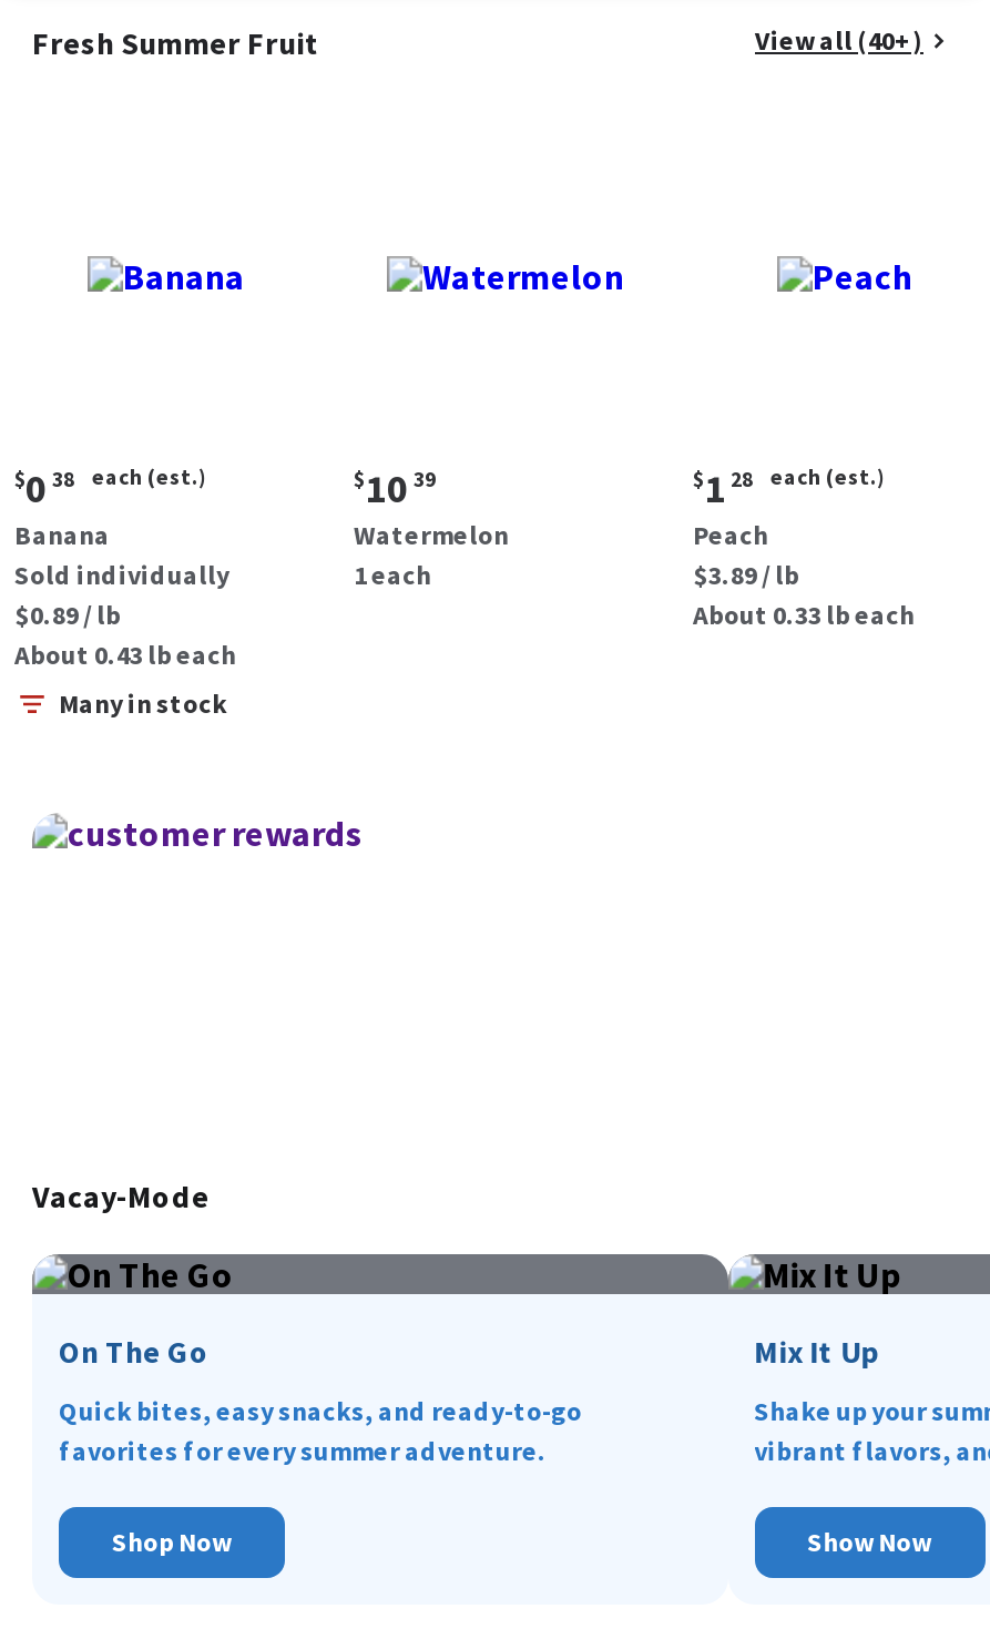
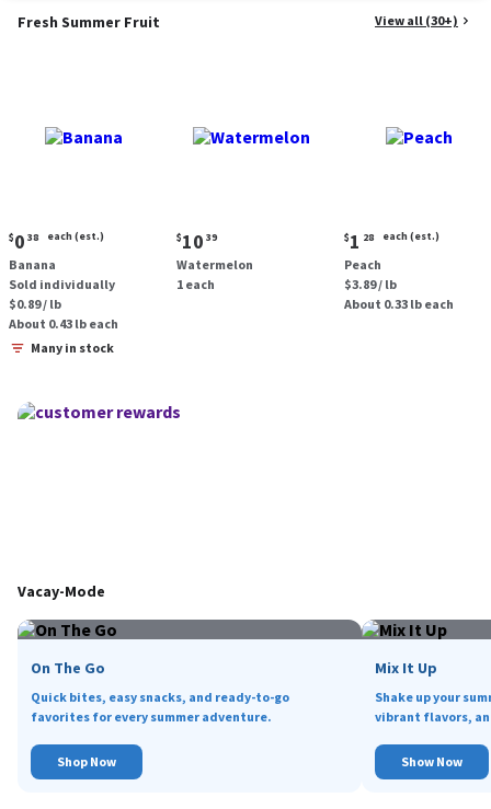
- View all (40+)
+ View all (30+)
